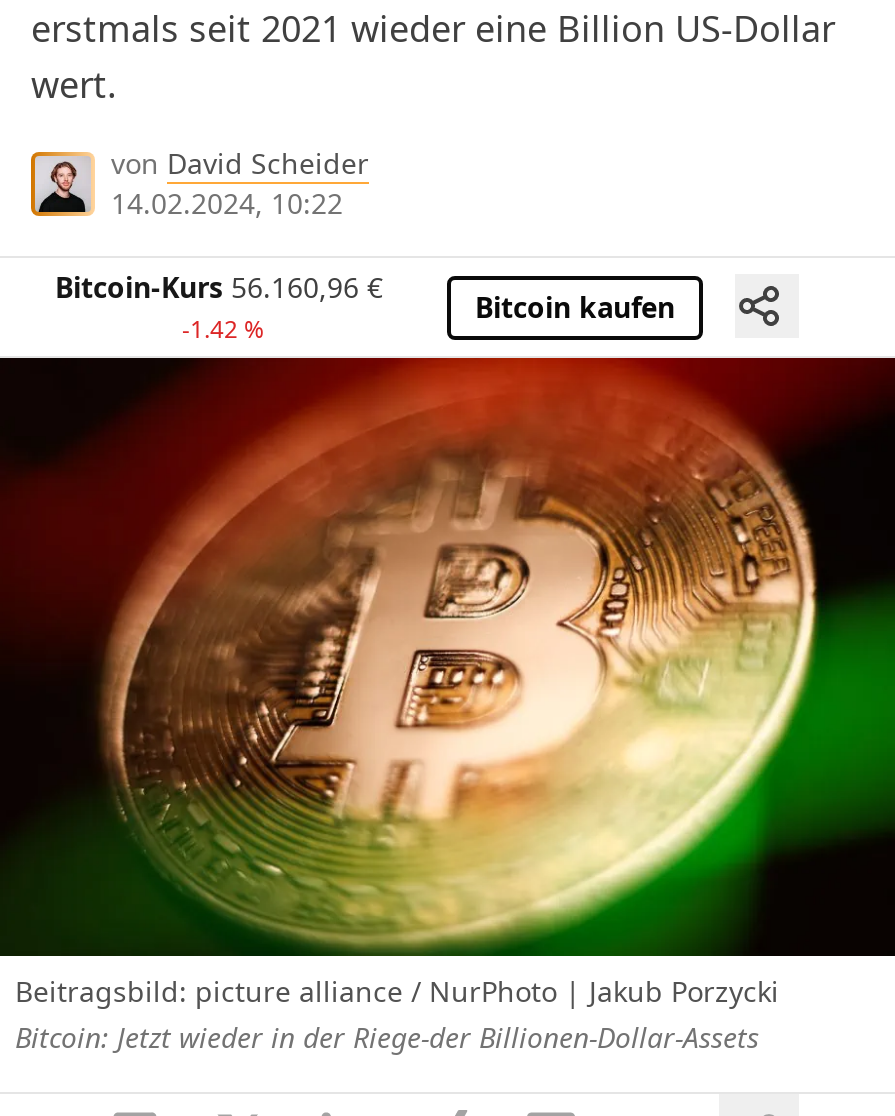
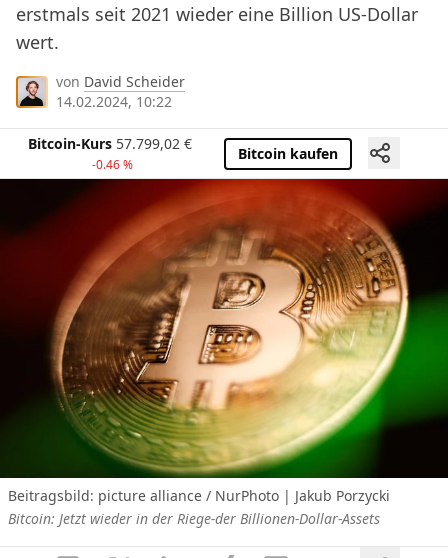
- Bitcoin-Kurs 56.160,96 €
+ Bitcoin-Kurs 57.799,02 €

- -1.42 %
+ -0.46 %
